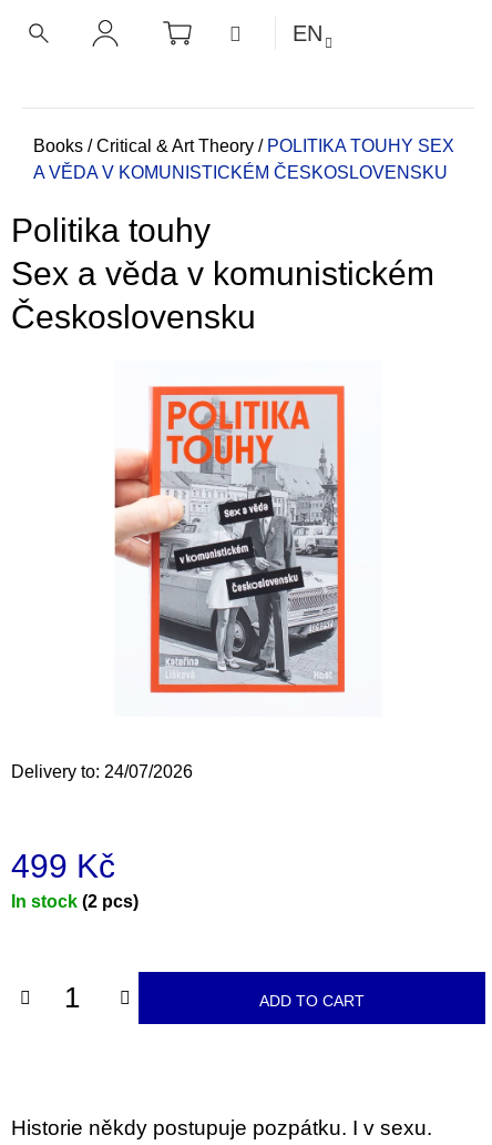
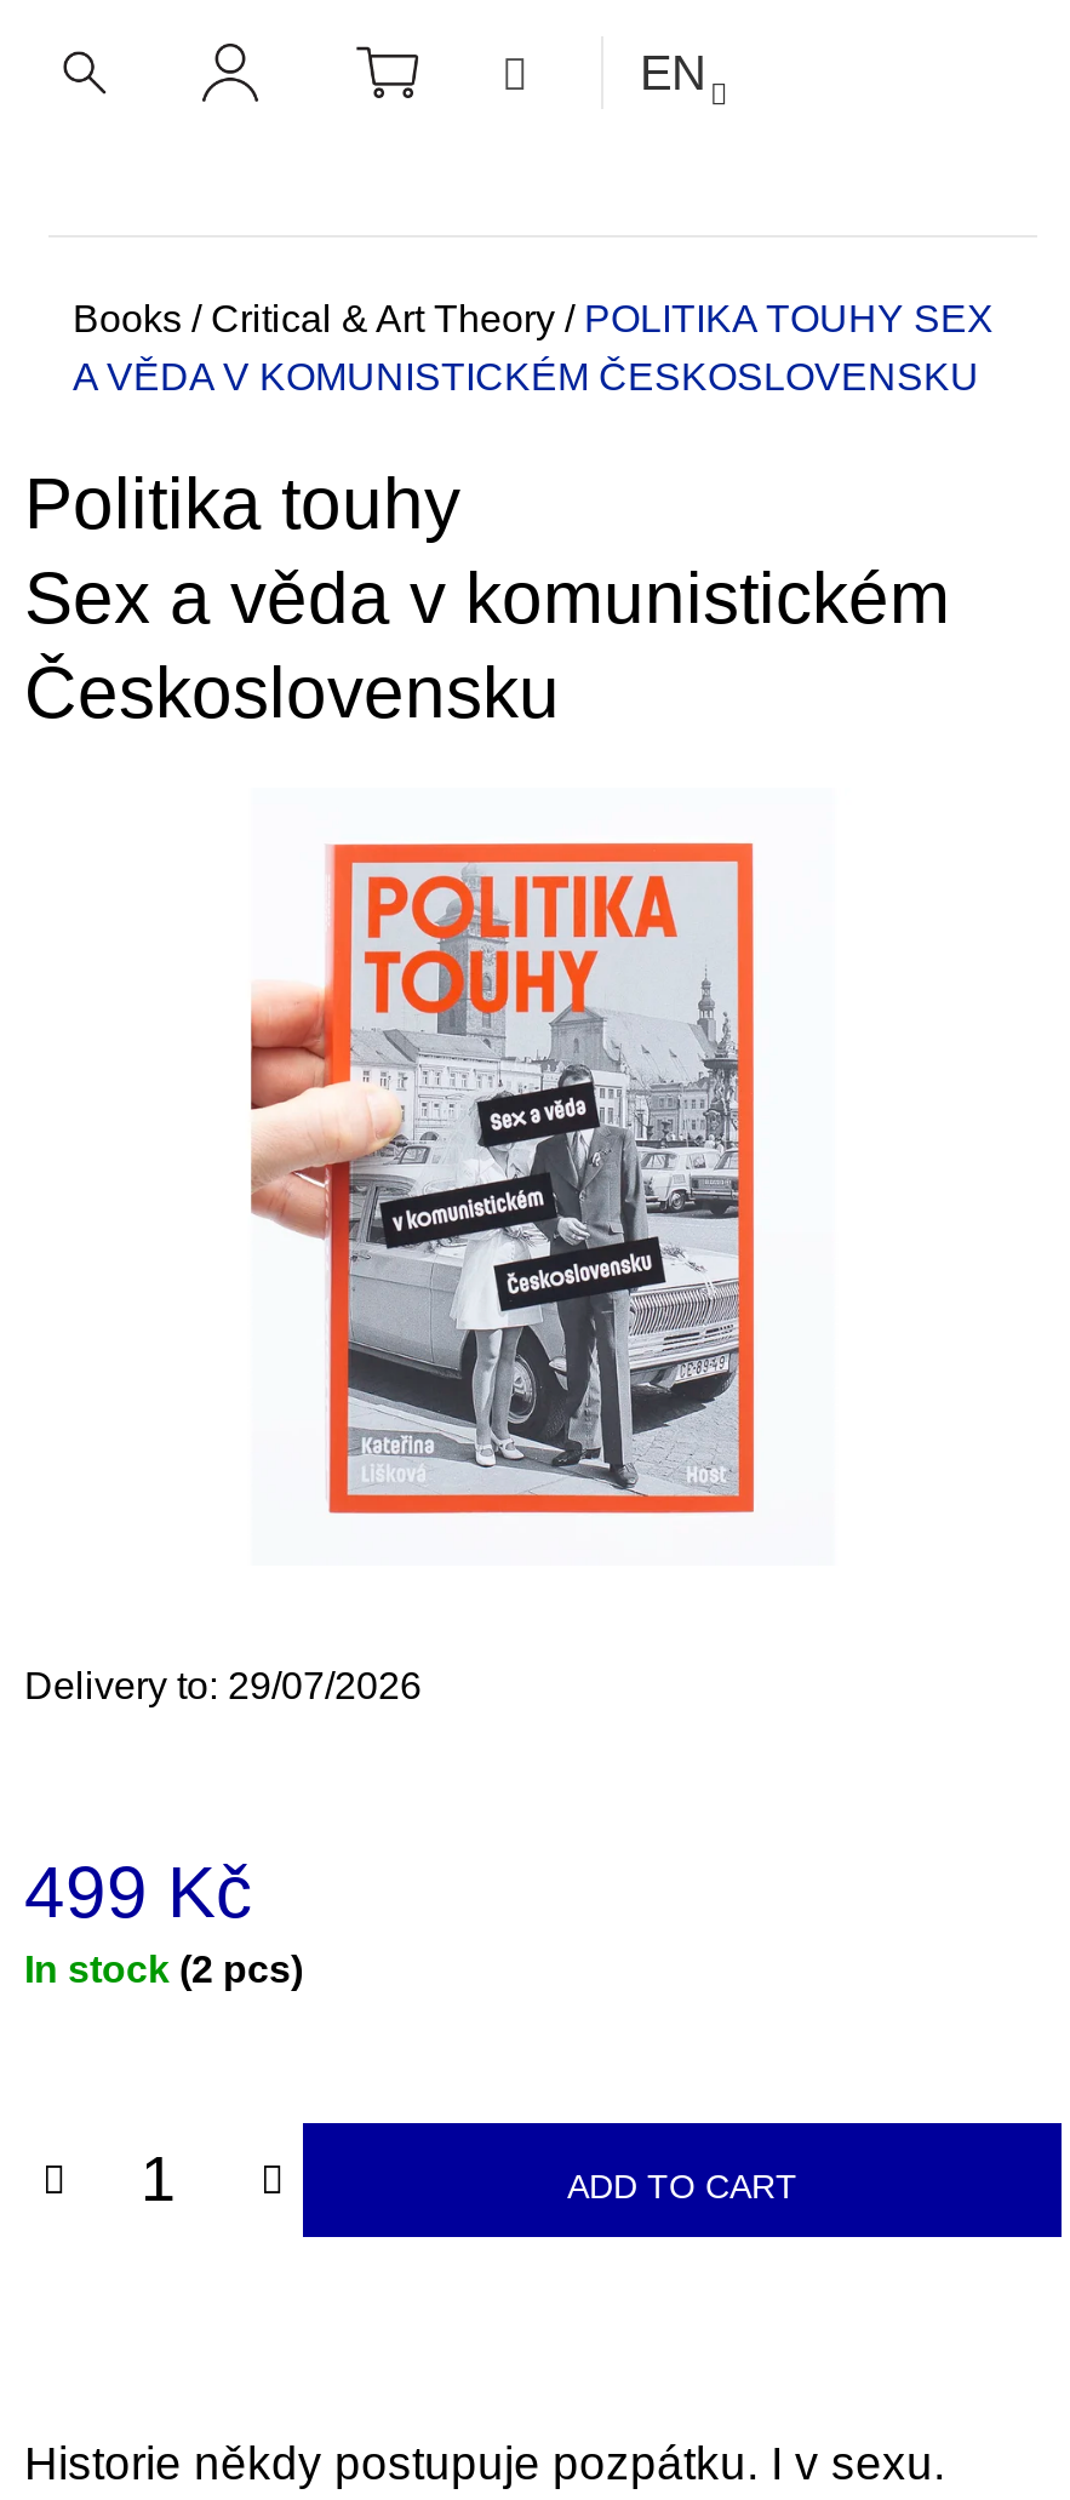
- Delivery to: 24/07/2026
+ Delivery to: 29/07/2026
